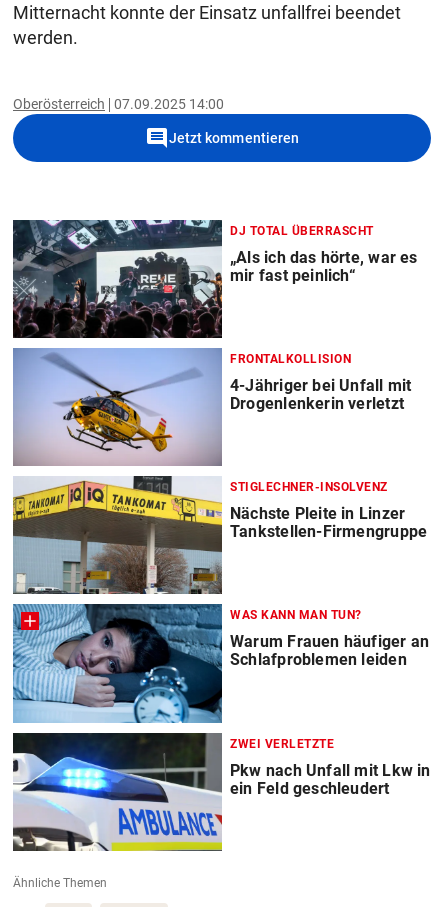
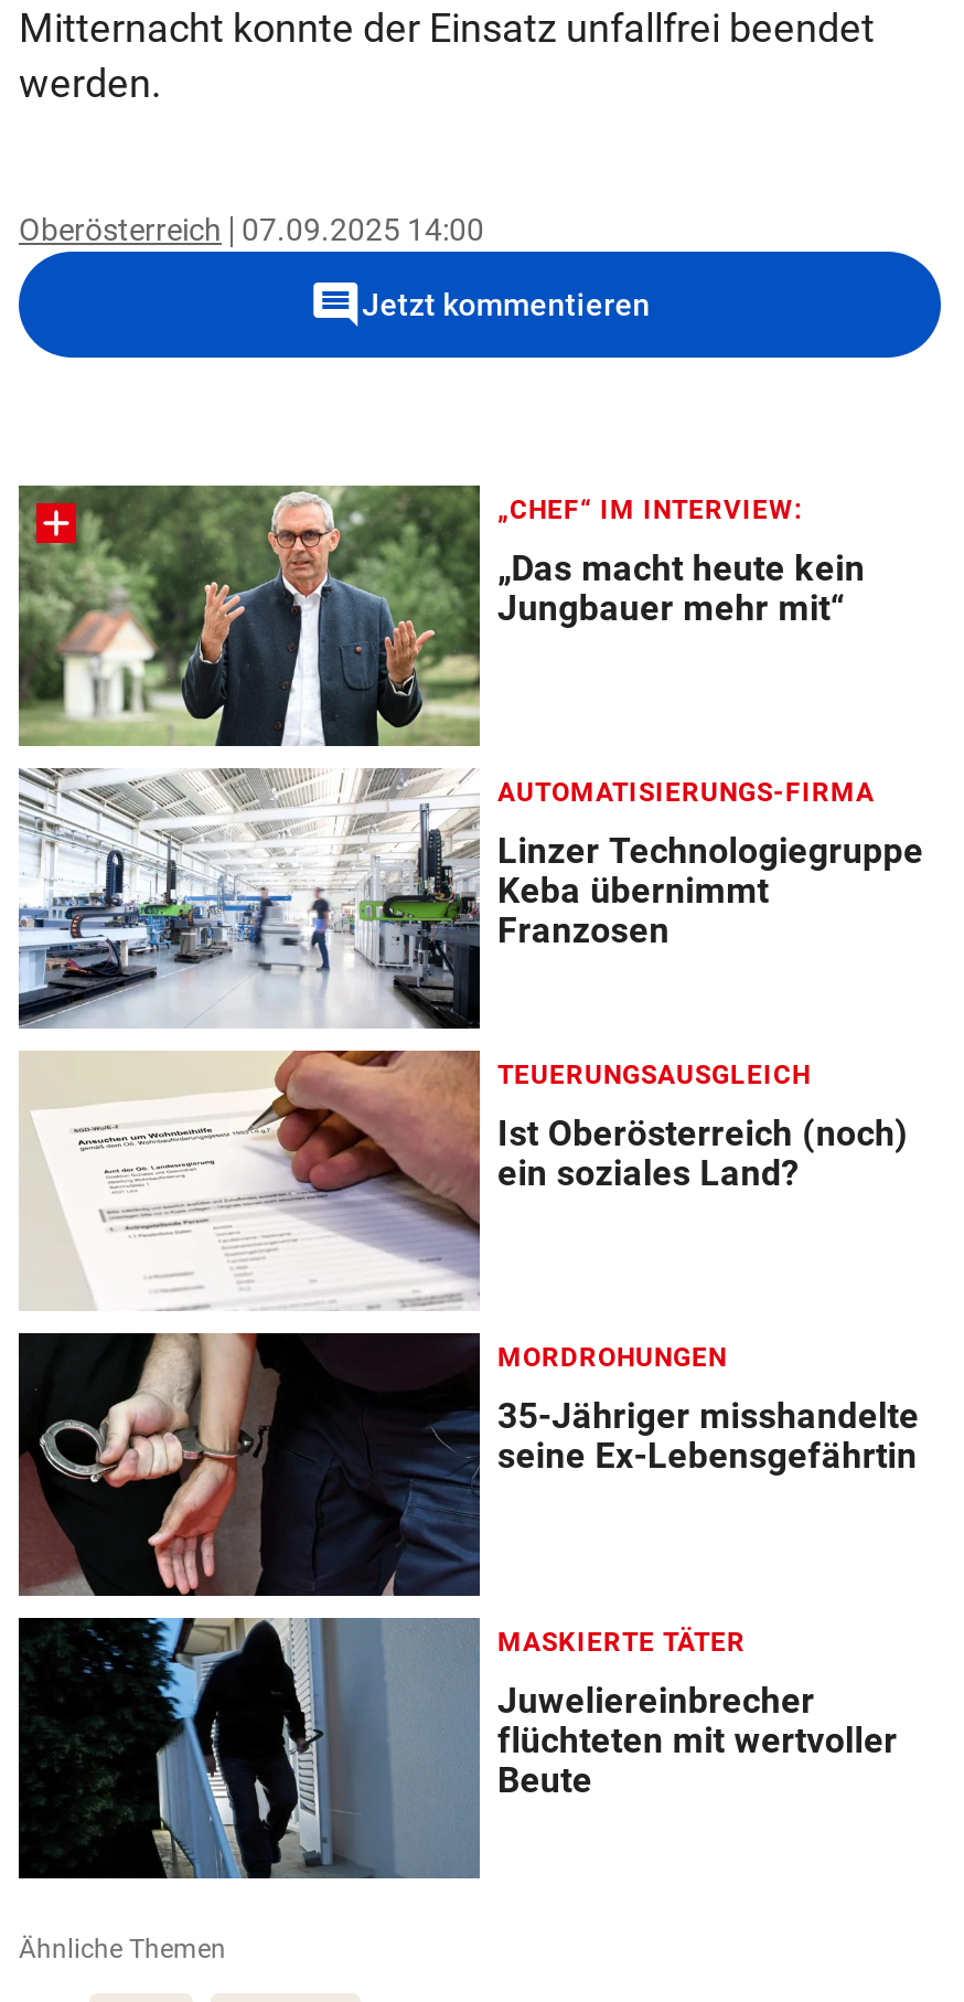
- [image]
- DJ TOTAL ÜBERRASCHT
+ [image]
+ „CHEF“ IM INTERVIEW:

- „Als ich das hörte, war es
- mir fast peinlich“
+ „Das macht heute kein
+ Jungbauer mehr mit“

- [image]
- FRONTALKOLLISION
+ [image]
+ AUTOMATISIERUNGS-FIRMA

- 4-Jähriger bei Unfall mit
- Drogenlenkerin verletzt
+ Linzer Technologiegruppe
+ Keba übernimmt
+ Franzosen

- [image]
- STIGLECHNER-INSOLVENZ
+ [image]
+ TEUERUNGSAUSGLEICH

- Nächste Pleite in Linzer
- Tankstellen-Firmengruppe
+ Ist Oberösterreich (noch)
+ ein soziales Land?

- [image]
- WAS KANN MAN TUN?
+ [image]
+ MORDROHUNGEN

- Warum Frauen häufiger an
- Schlafproblemen leiden
+ 35-Jähriger misshandelte
+ seine Ex-Lebensgefährtin

- [image]
- ZWEI VERLETZTE
+ [image]
+ MASKIERTE TÄTER

- Pkw nach Unfall mit Lkw in
- ein Feld geschleudert
+ Juweliereinbrecher
+ flüchteten mit wertvoller
+ Beute
